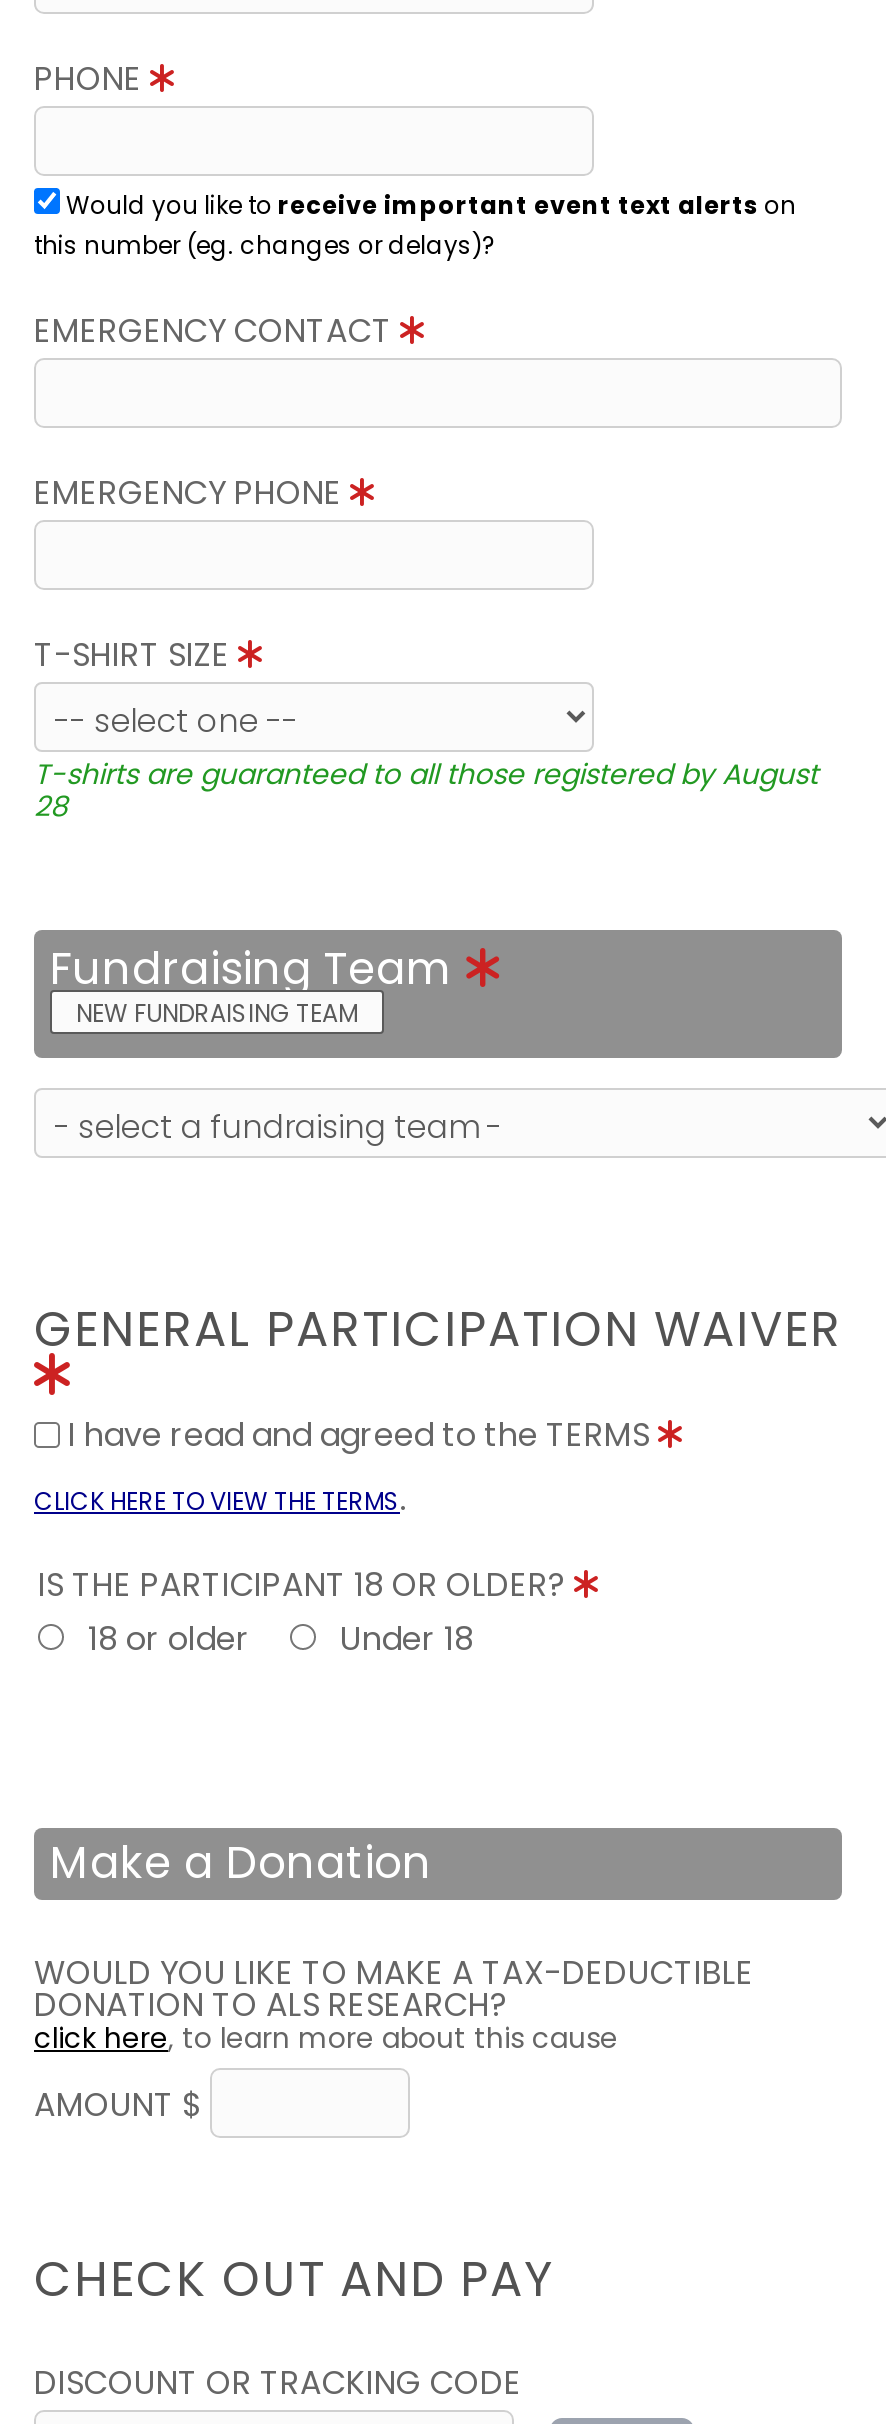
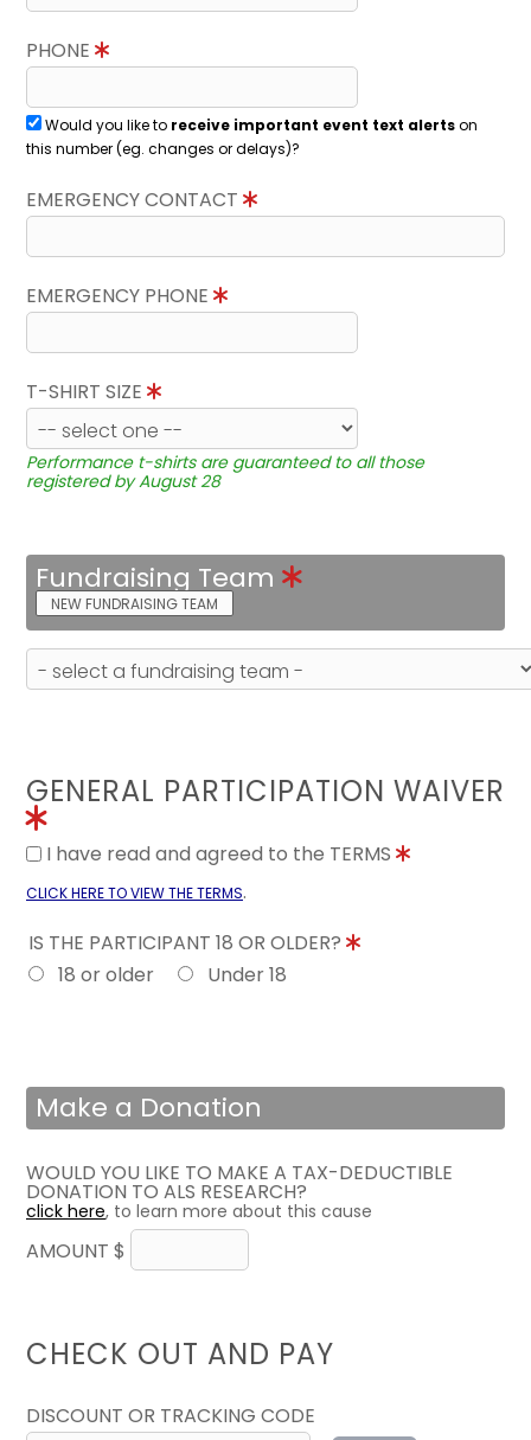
- T-shirts are guaranteed to all those registered by August
- 28
+ Performance t-shirts are guaranteed to all those
+ registered by August 28
